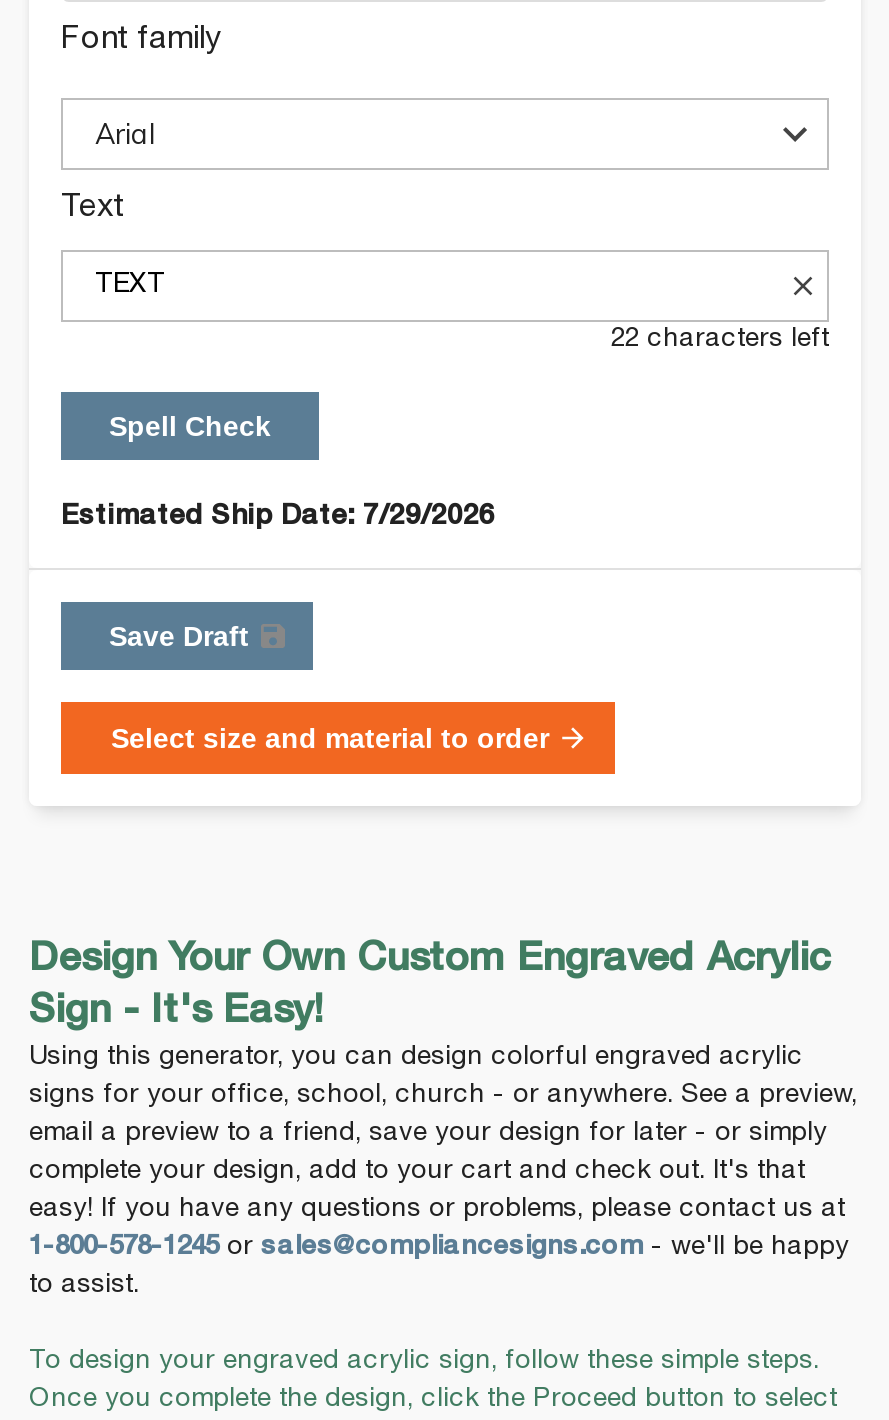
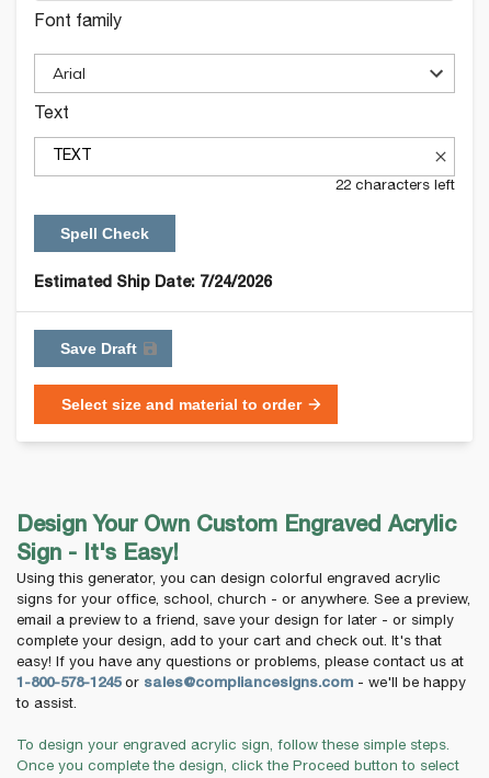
- Estimated Ship Date: 7/29/2026
+ Estimated Ship Date: 7/24/2026
